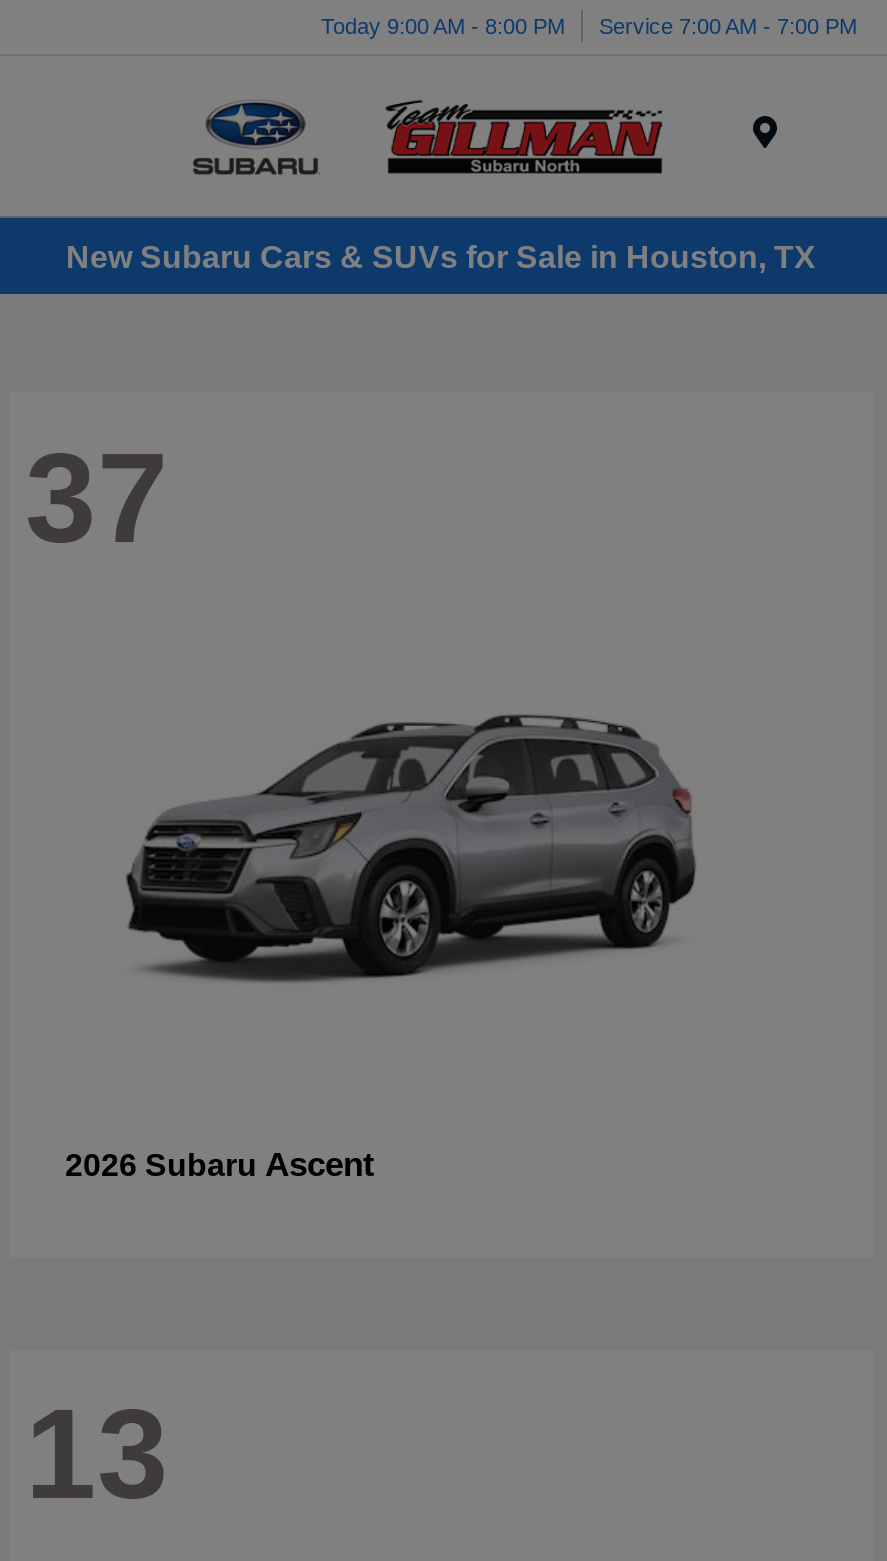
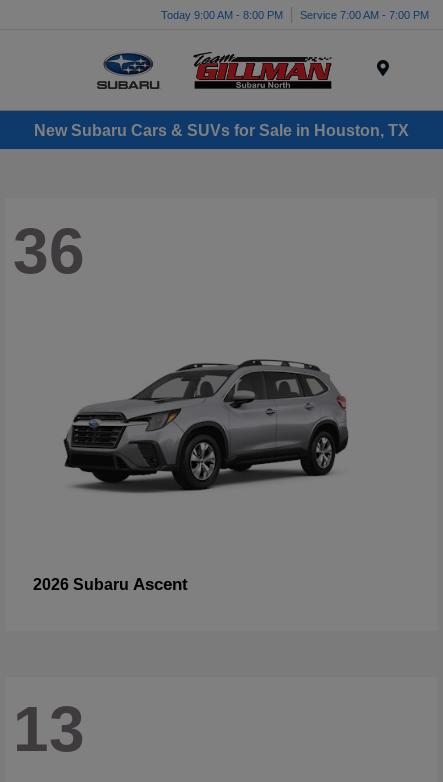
- 37
+ 36
